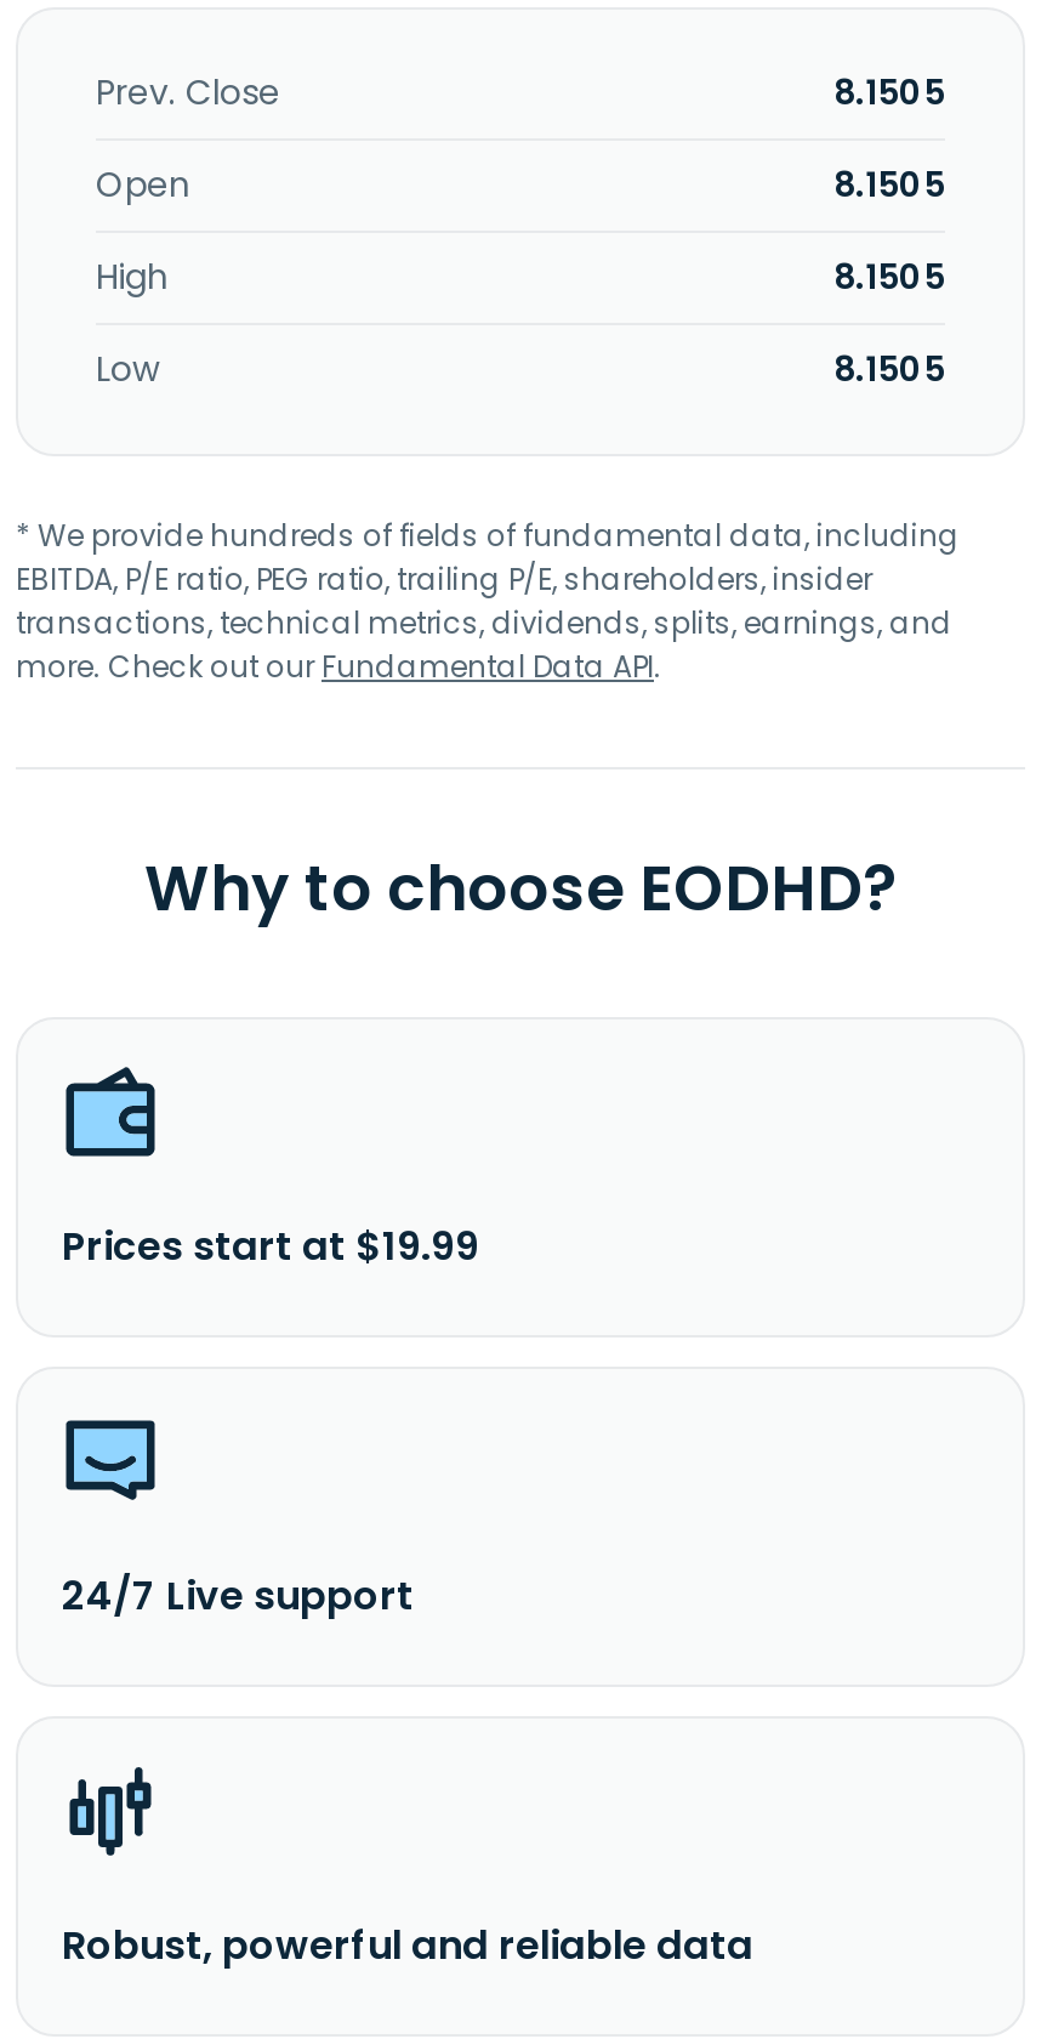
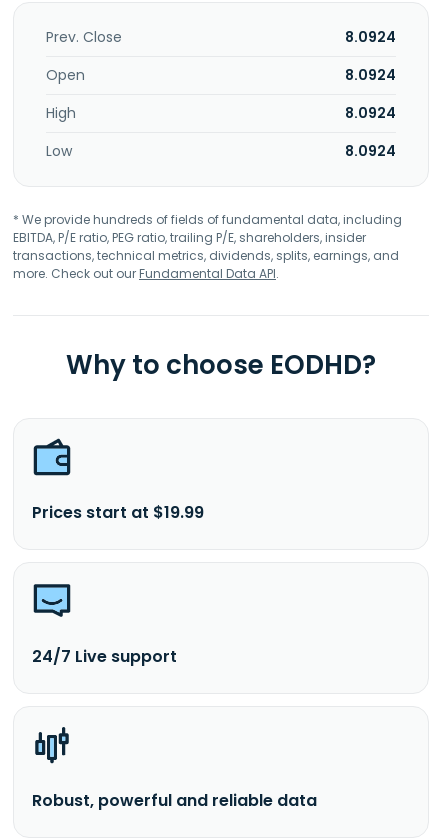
- 8.1505
+ 8.0924

- 8.1505
+ 8.0924

- 8.1505
+ 8.0924

- 8.1505
+ 8.0924
